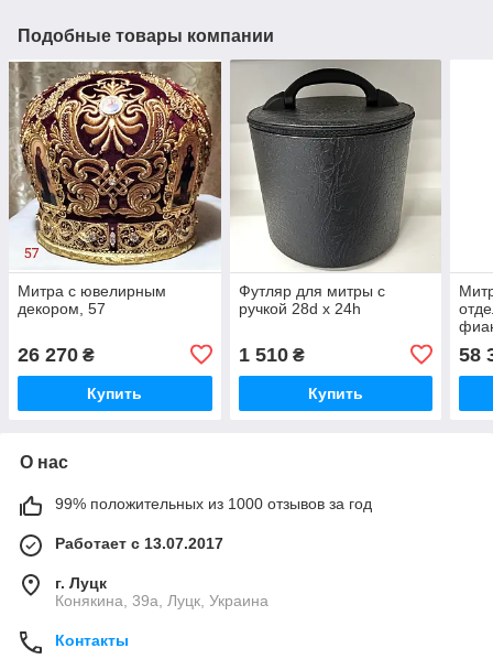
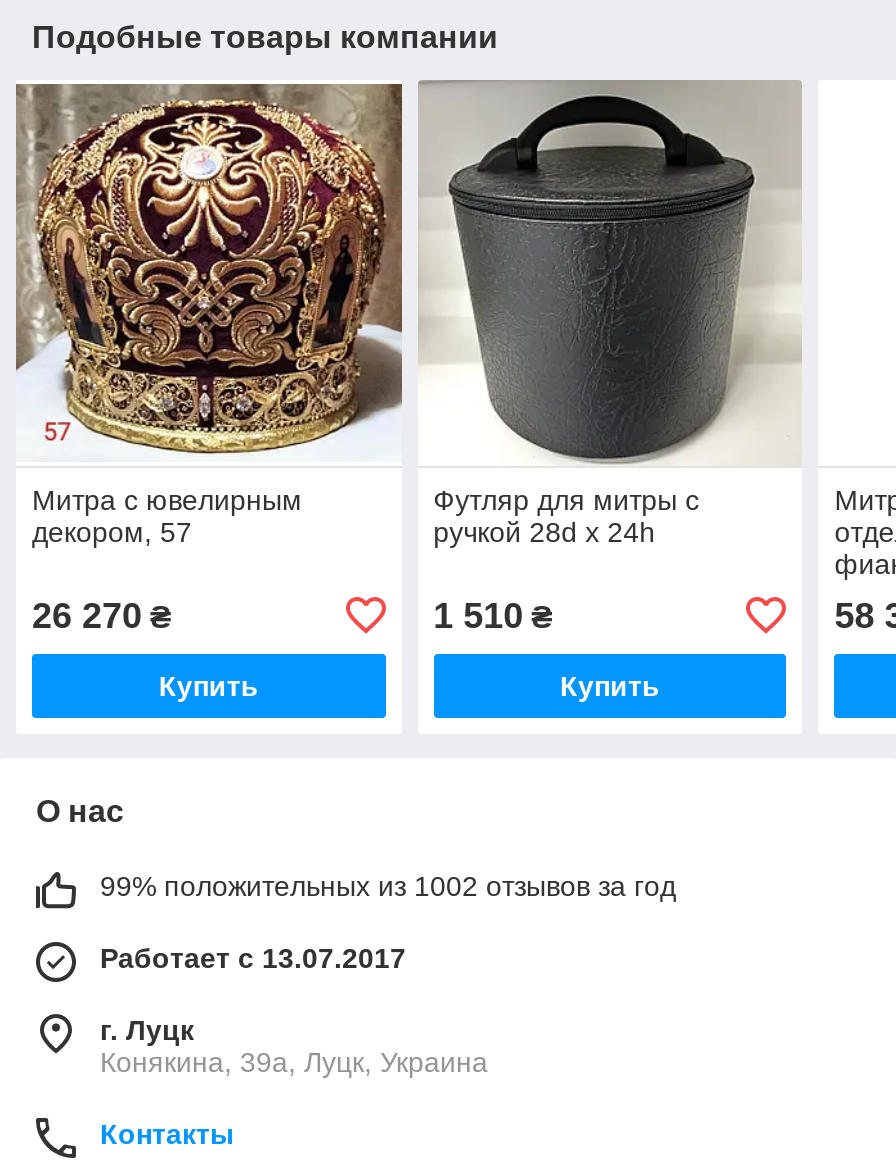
- 99% положительных из 1000 отзывов за год
+ 99% положительных из 1002 отзывов за год
